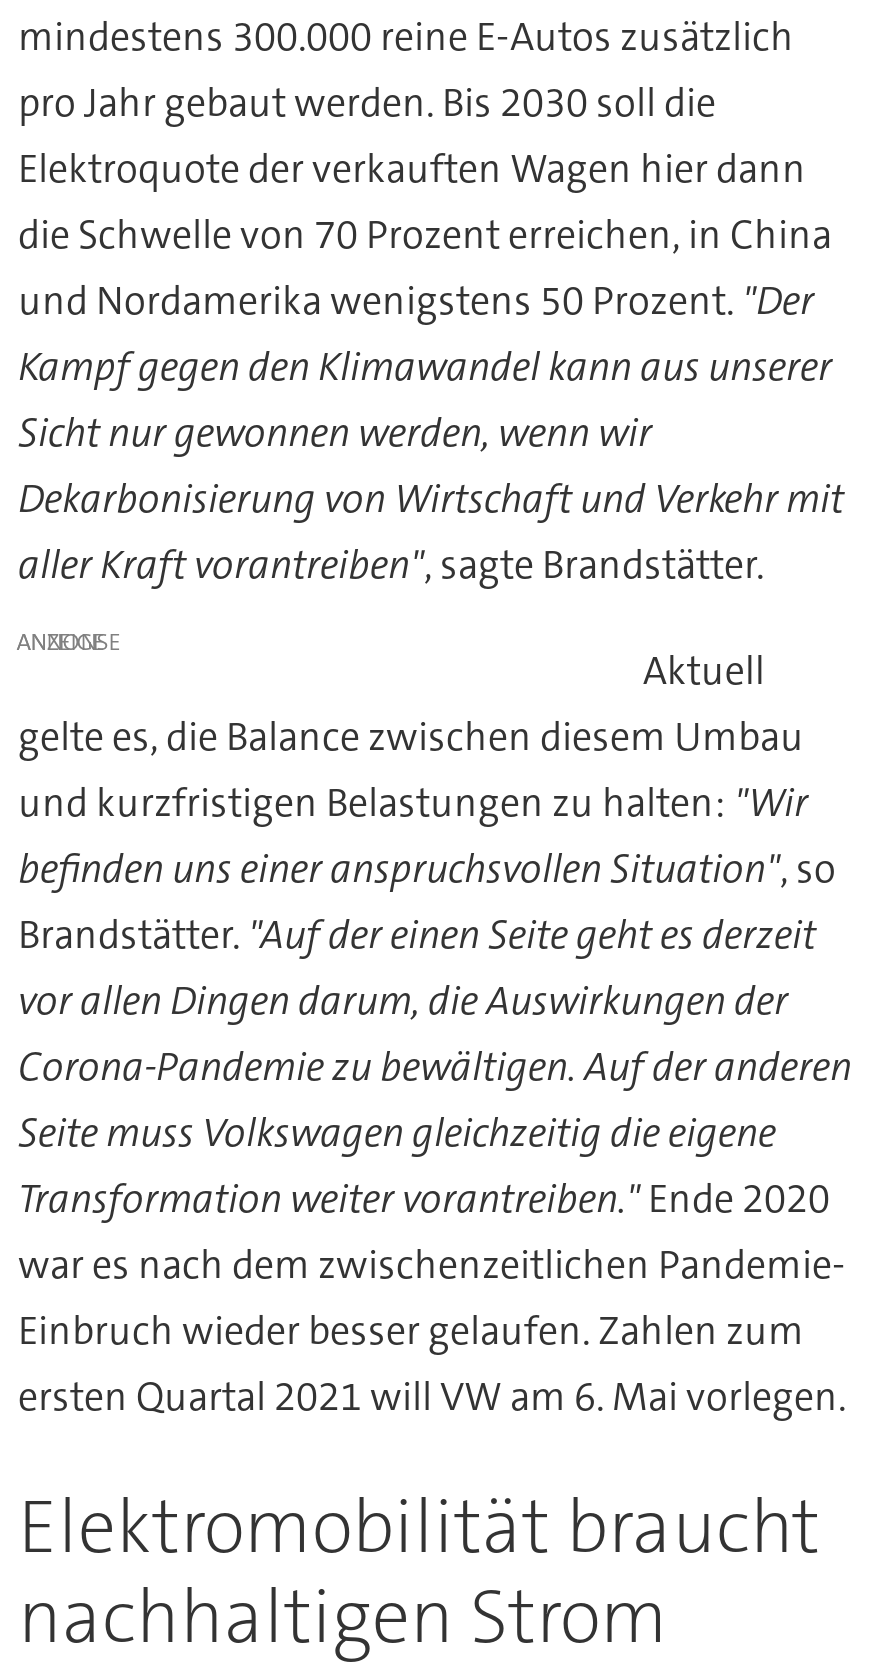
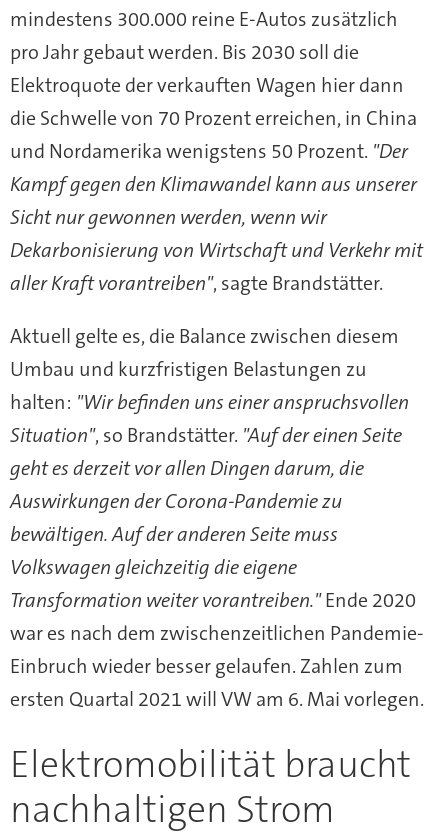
- ANZEIGE
- Aktuell
- gelte es, die Balance zwischen diesem Umbau
- und kurzfristigen Belastungen zu halten: "Wir
- befinden uns einer anspruchsvollen Situation", so
- Brandstätter. "Auf der einen Seite geht es derzeit
- vor allen Dingen darum, die Auswirkungen der
- Corona-Pandemie zu bewältigen. Auf der anderen
- Seite muss Volkswagen gleichzeitig die eigene
+ Aktuell gelte es, die Balance zwischen diesem
+ Umbau und kurzfristigen Belastungen zu
+ halten: "Wir befinden uns einer anspruchsvollen
+ Situation", so Brandstätter. "Auf der einen Seite
+ geht es derzeit vor allen Dingen darum, die
+ Auswirkungen der Corona-Pandemie zu
+ bewältigen. Auf der anderen Seite muss
+ Volkswagen gleichzeitig die eigene
